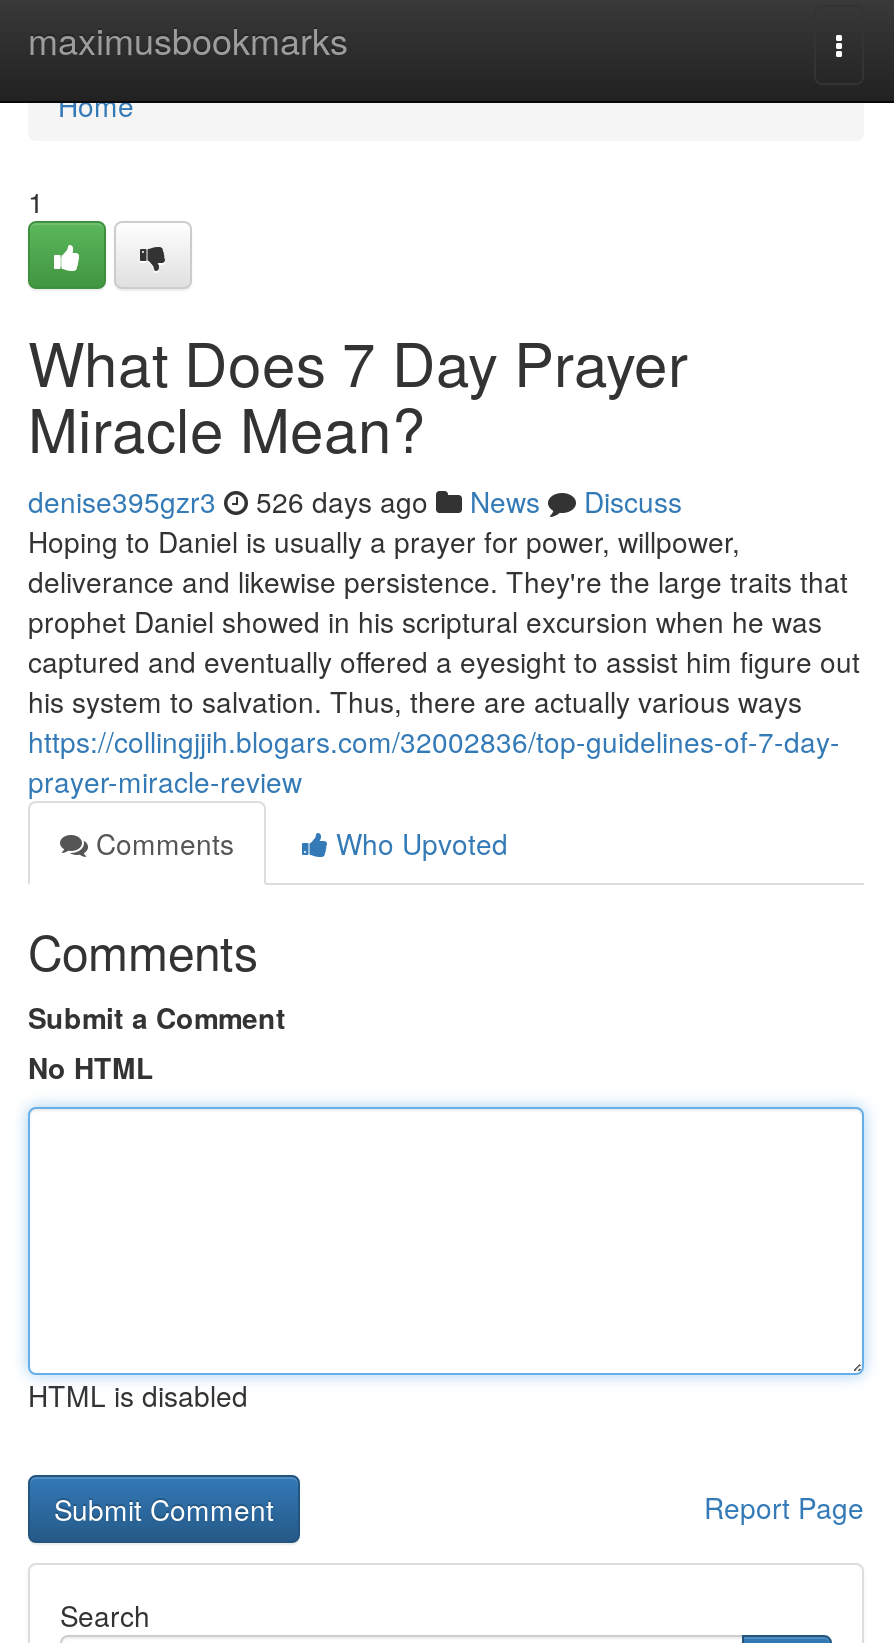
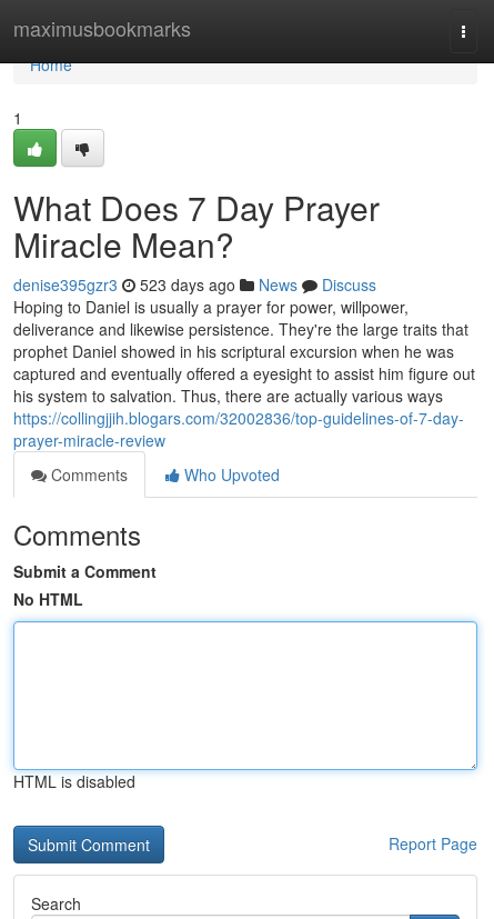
- denise395gzr3 526 days ago News Discuss
+ denise395gzr3 523 days ago News Discuss
